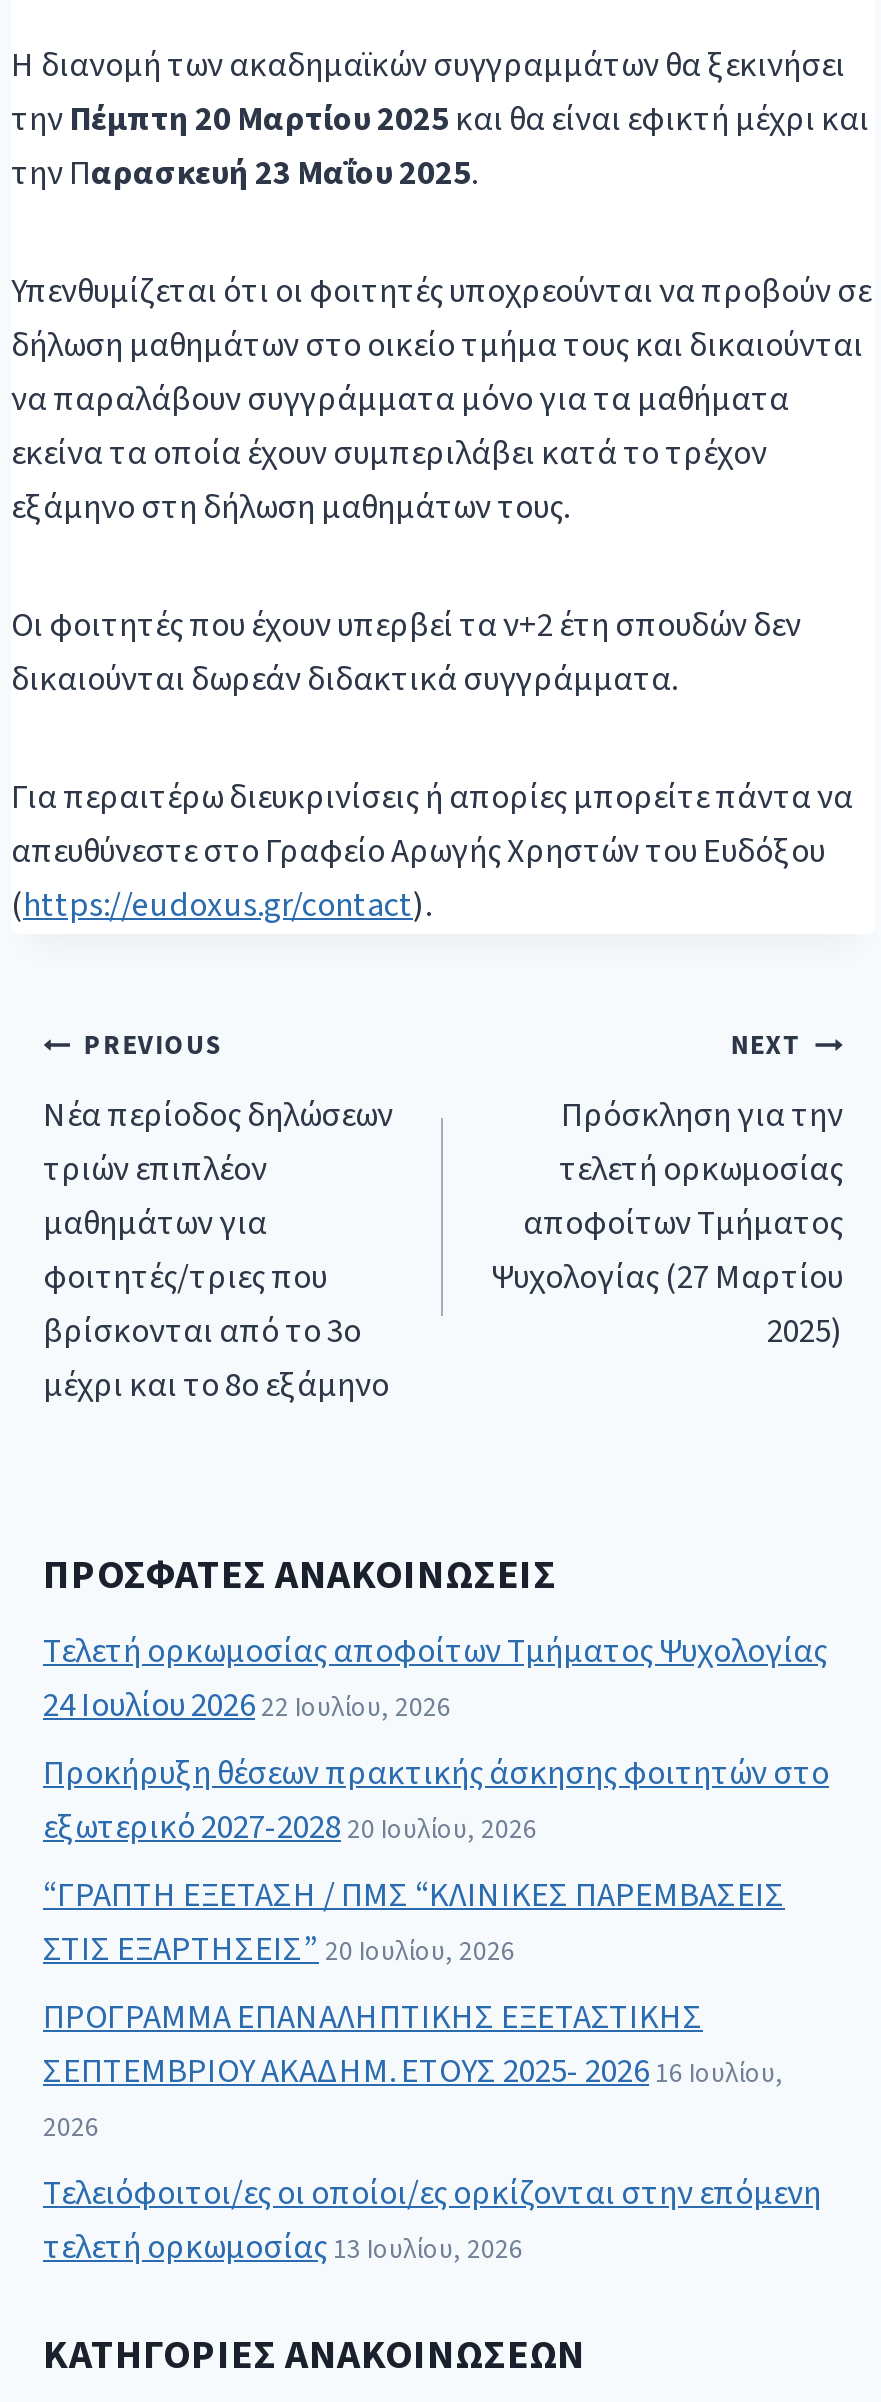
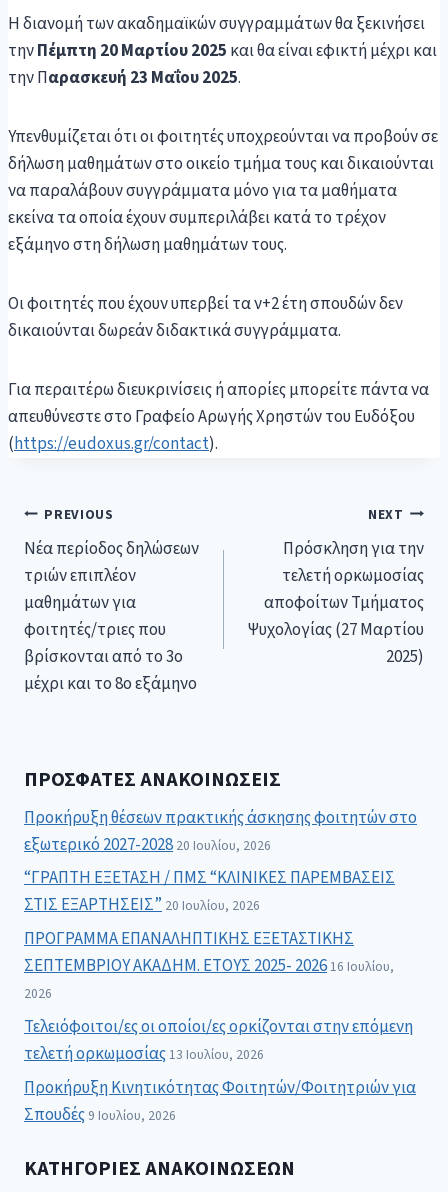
- Τελετή ορκωμοσίας αποφοίτων Τμήματος Ψυχολογίας
- 24 Ιουλίου 2026 22 Ιουλίου, 2026

moved up: Προκήρυξη θέσεων πρακτικής άσκησης φοιτητών στο | εξωτερικό 2027-2028 20 Ιουλίου, 2026 | “ΓΡΑΠΤΗ ΕΞΕΤΑΣΗ / ΠΜΣ “ΚΛΙΝΙΚΕΣ ΠΑΡΕΜΒΑΣΕΙΣ | ... | Τελειόφοιτοι/ες οι οποίοι/ες ορκίζονται στην επόμενη | τελετή ορκωμοσίας 13 Ιουλίου, 2026

+ Προκήρυξη Κινητικότητας Φοιτητών/Φοιτητριών για
+ Σπουδές 9 Ιουλίου, 2026
